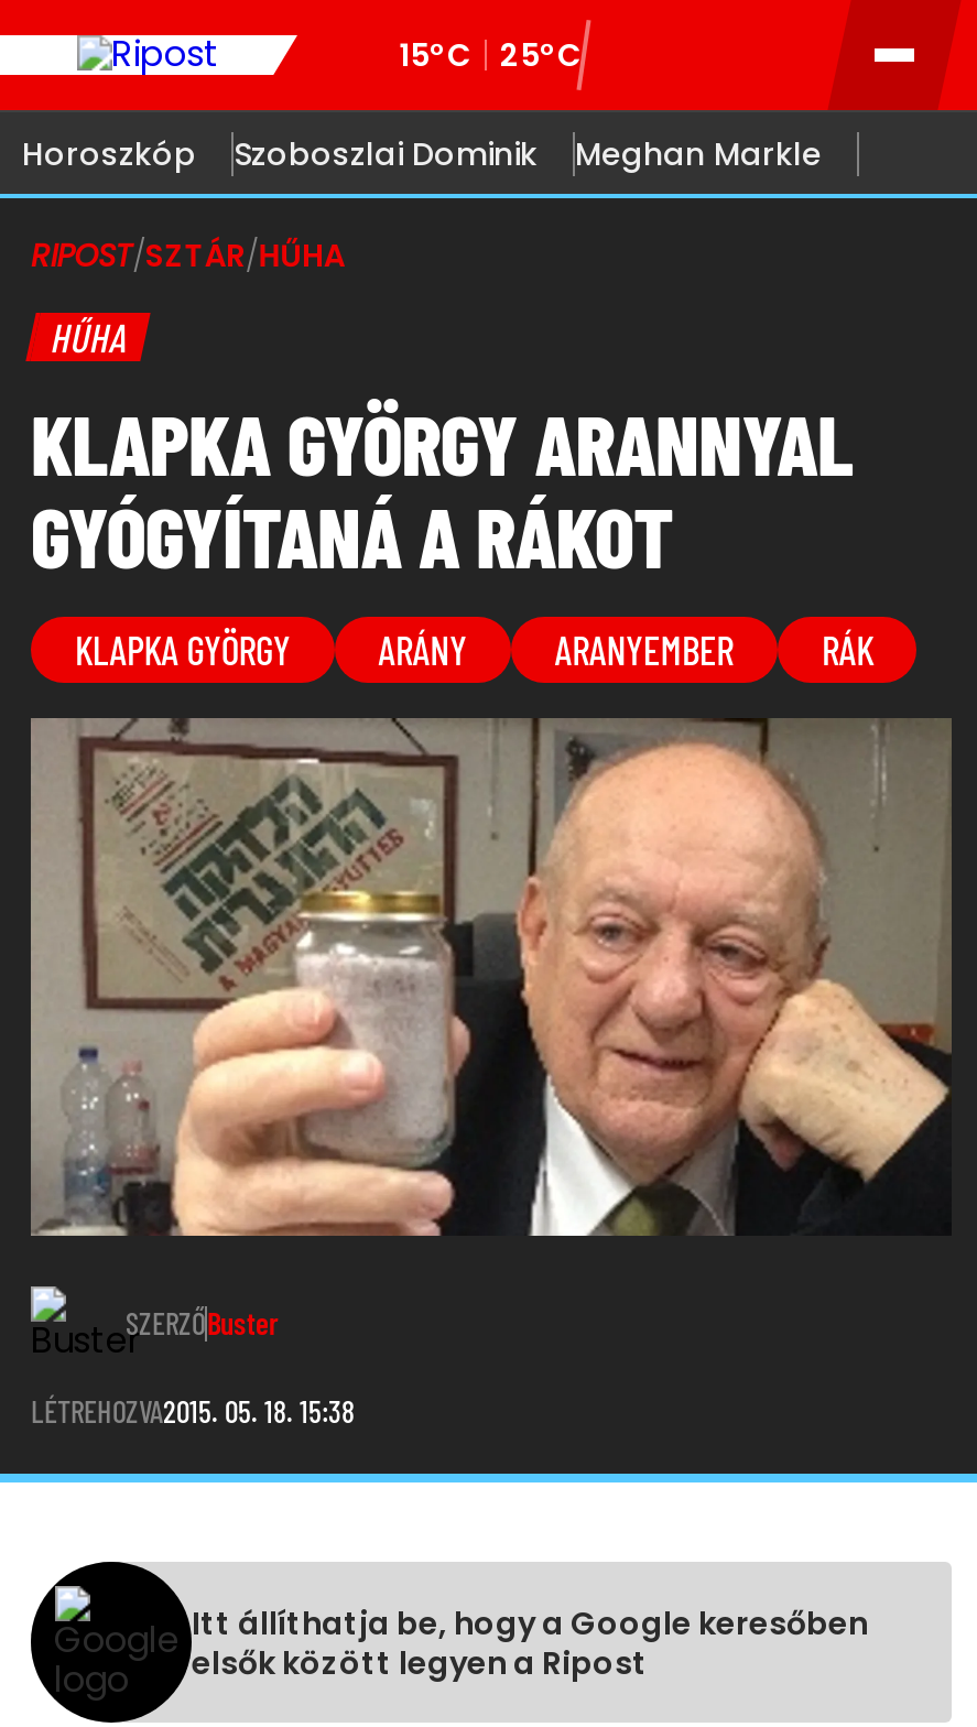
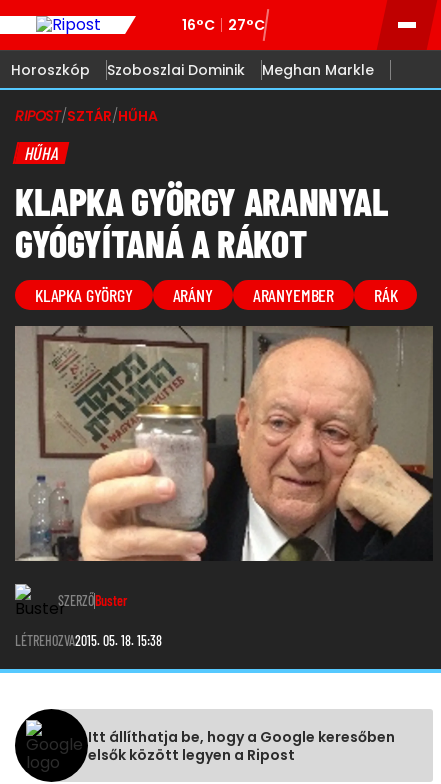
- 15°C
- 25°C
+ 16°C
+ 27°C
